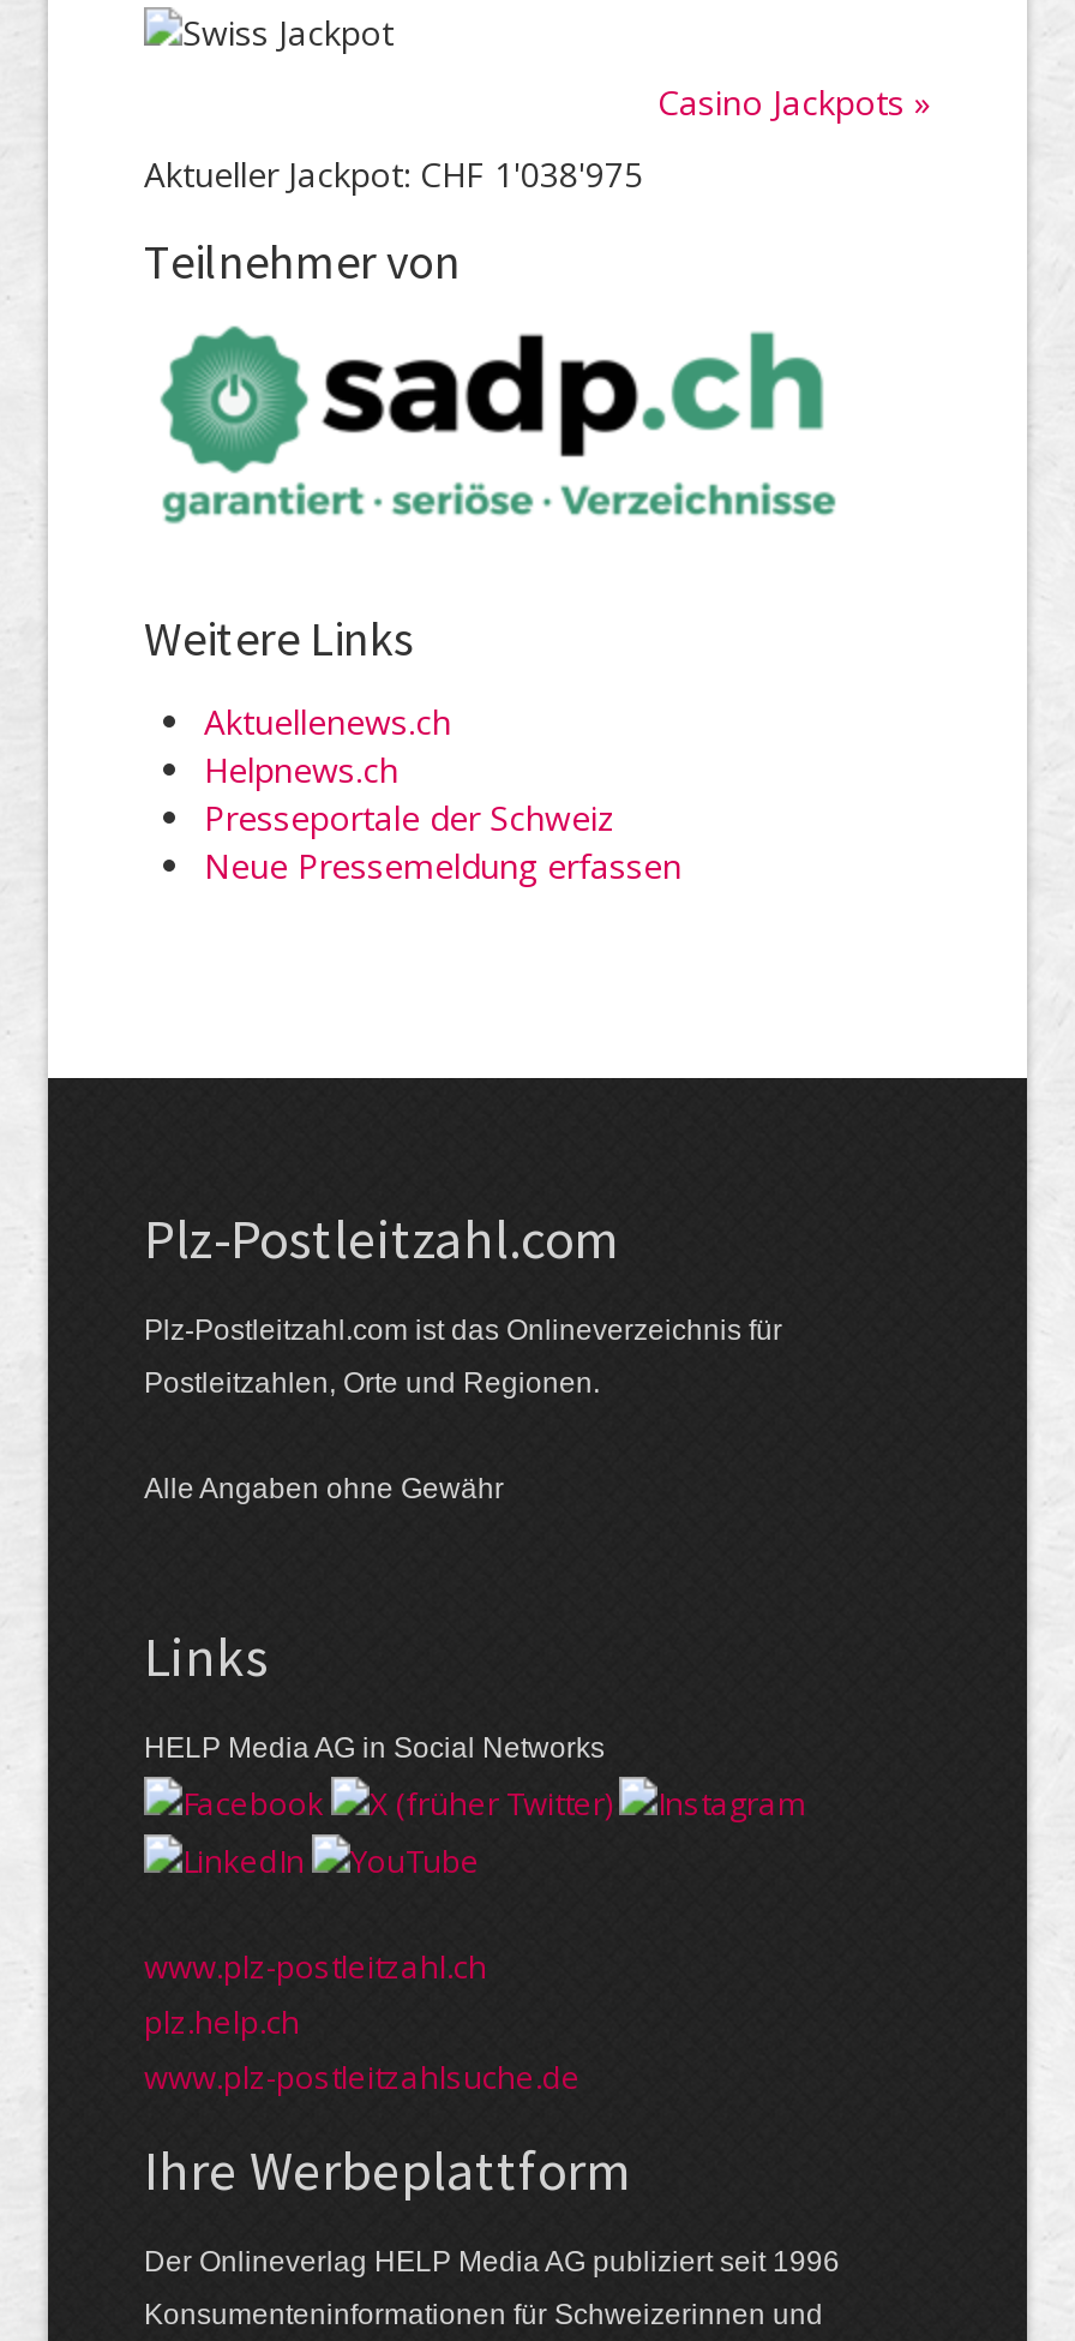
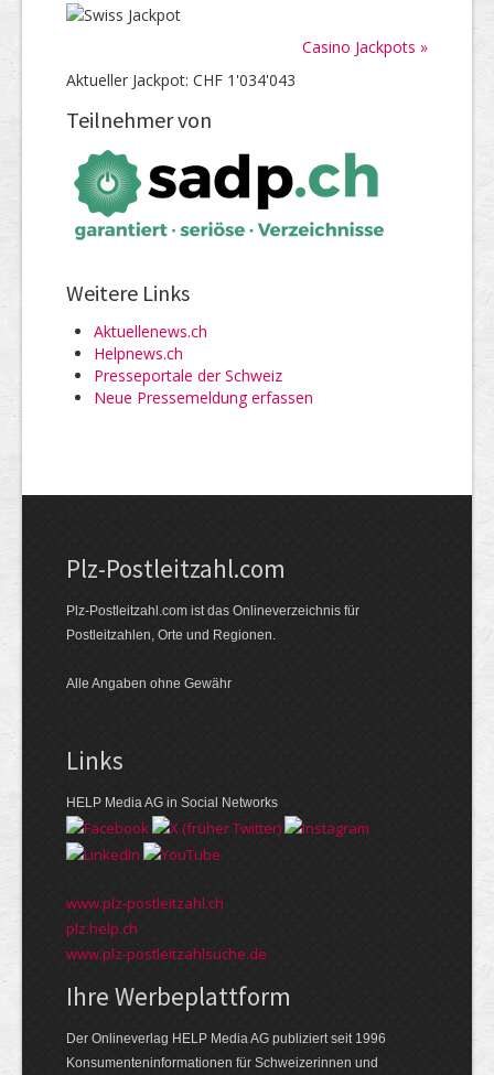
- Aktueller Jackpot: CHF 1'038'975
+ Aktueller Jackpot: CHF 1'034'043
